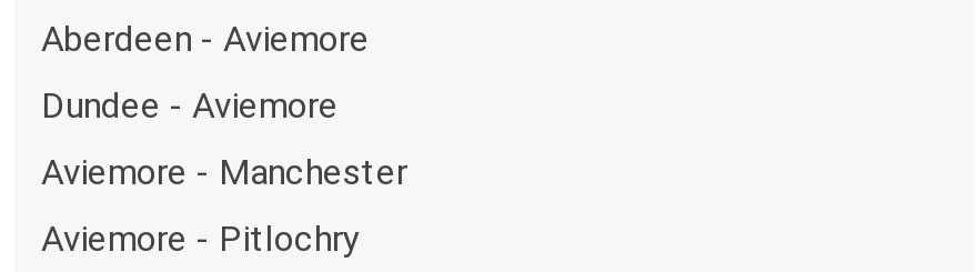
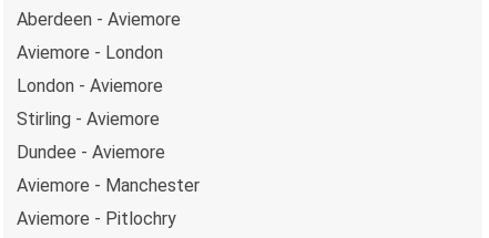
+ Aviemore - London
+ London - Aviemore
+ Stirling - Aviemore
